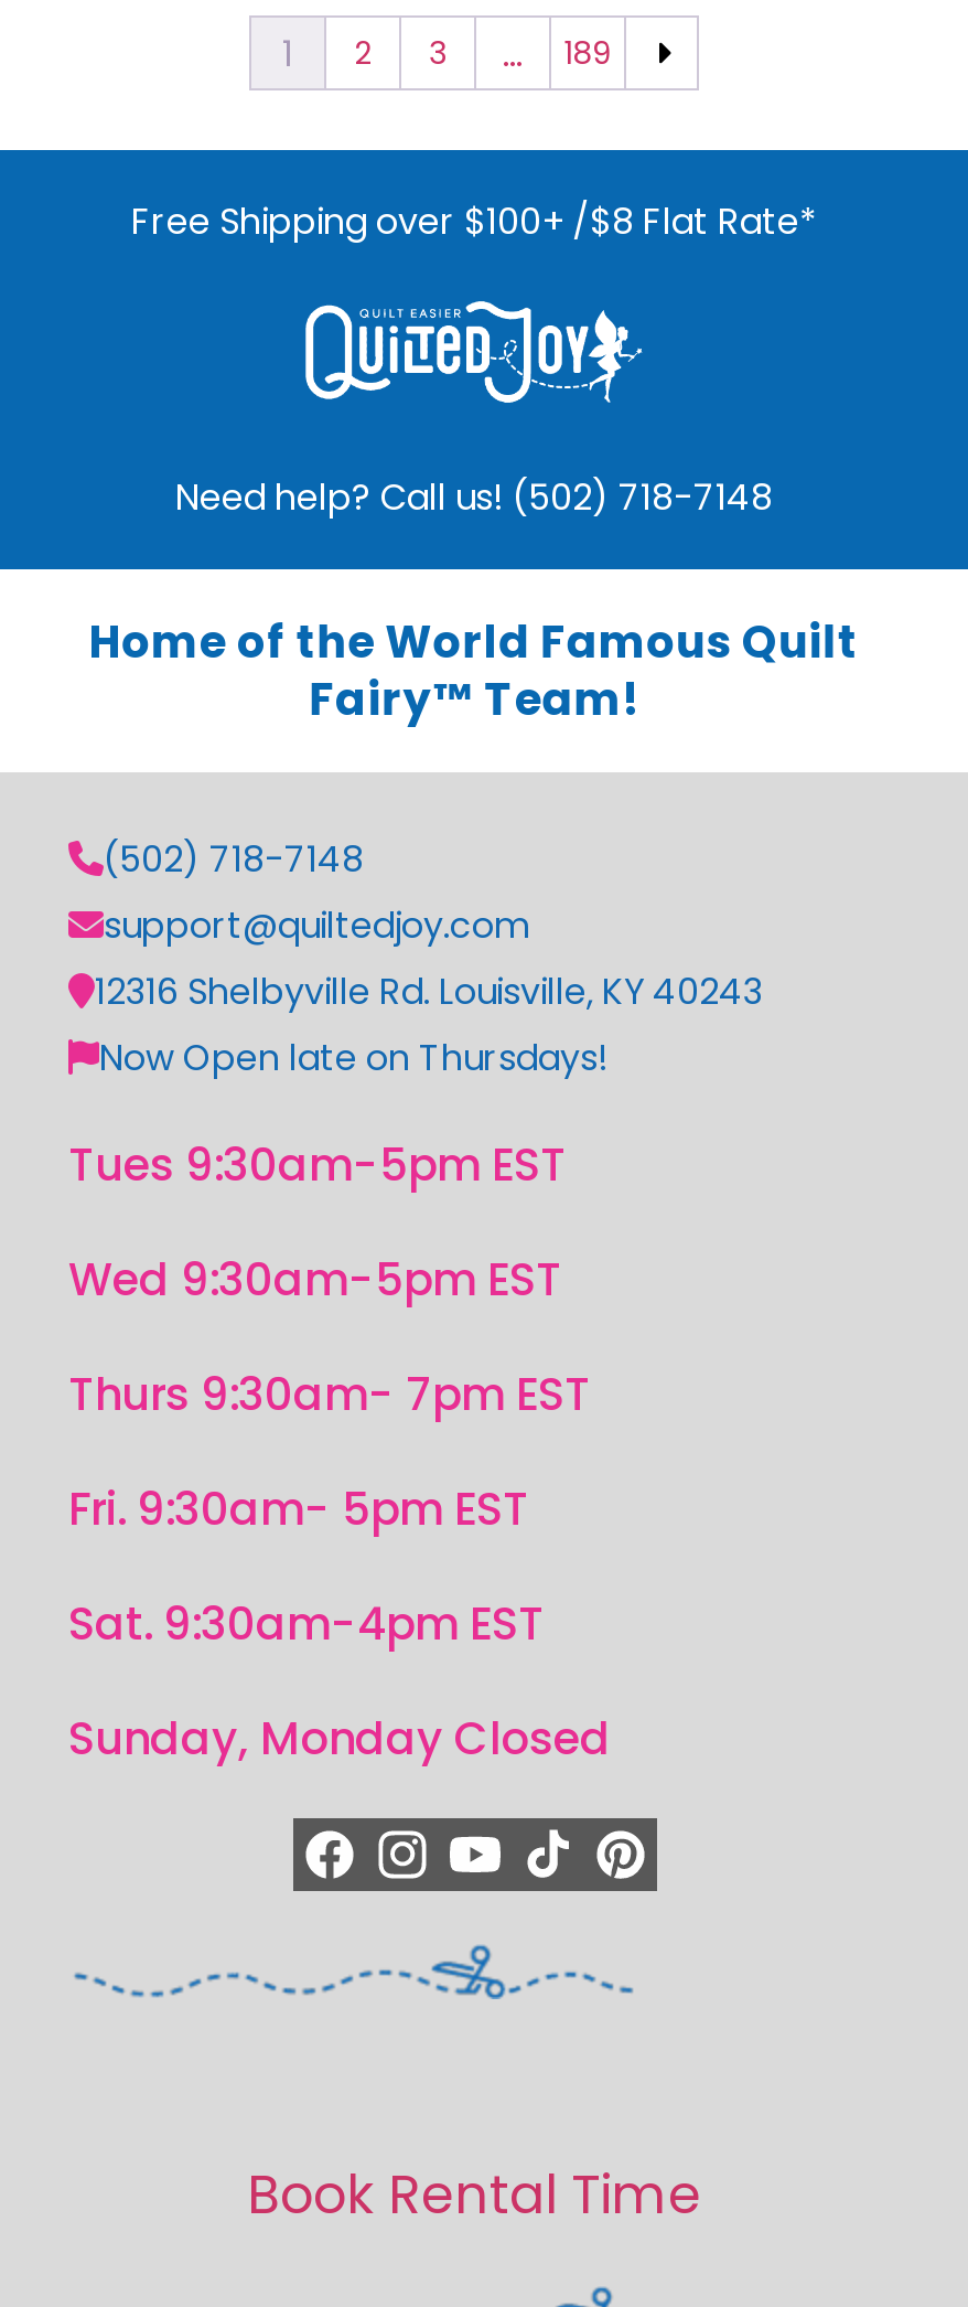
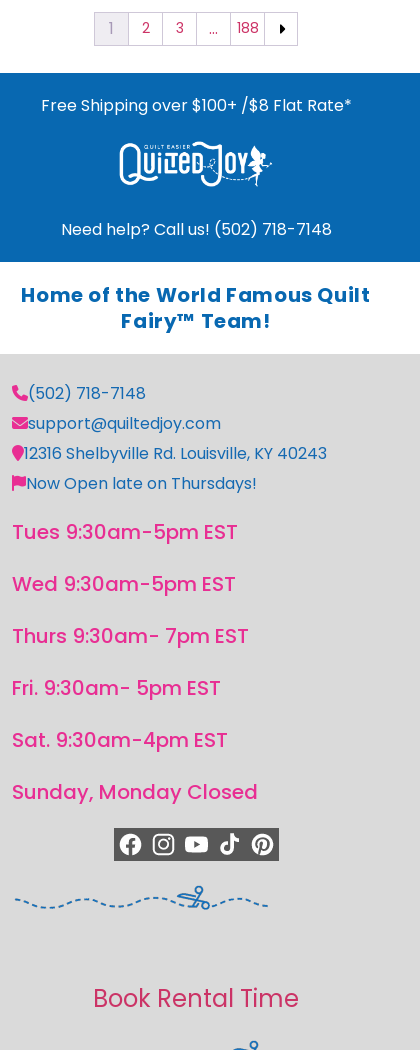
- 189
+ 188
